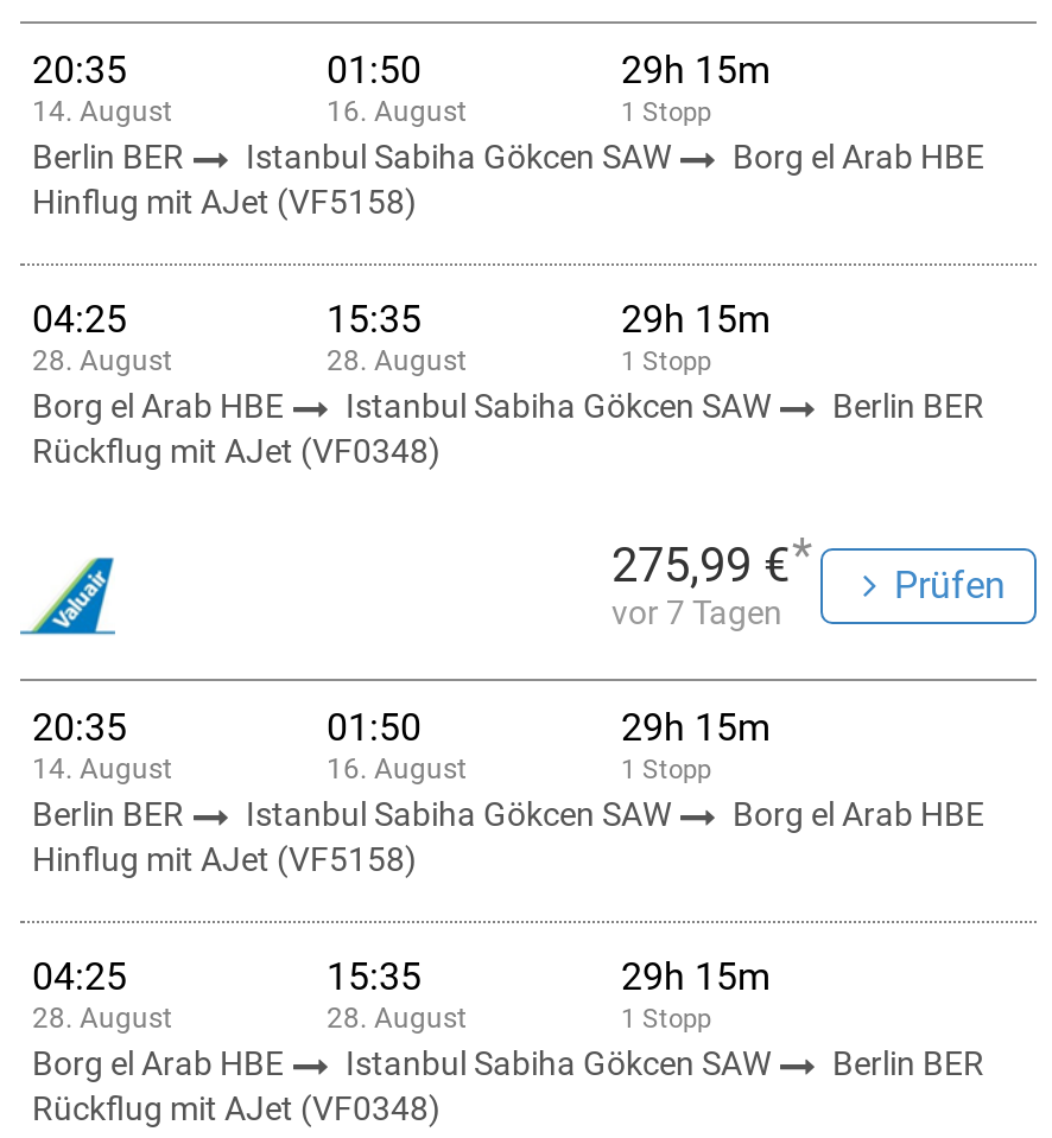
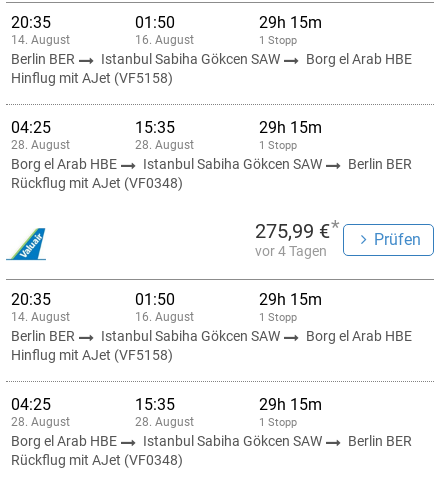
- vor 7 Tagen
+ vor 4 Tagen
